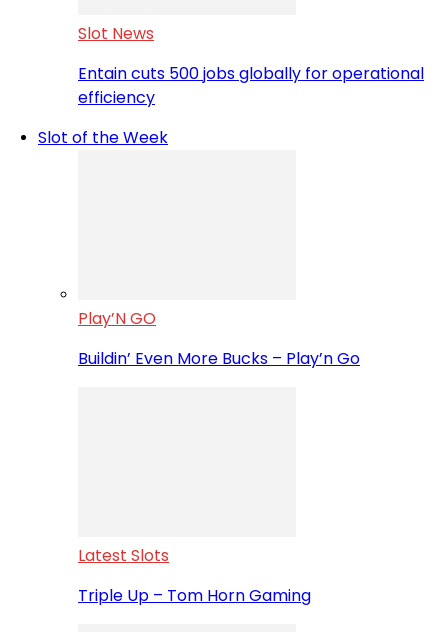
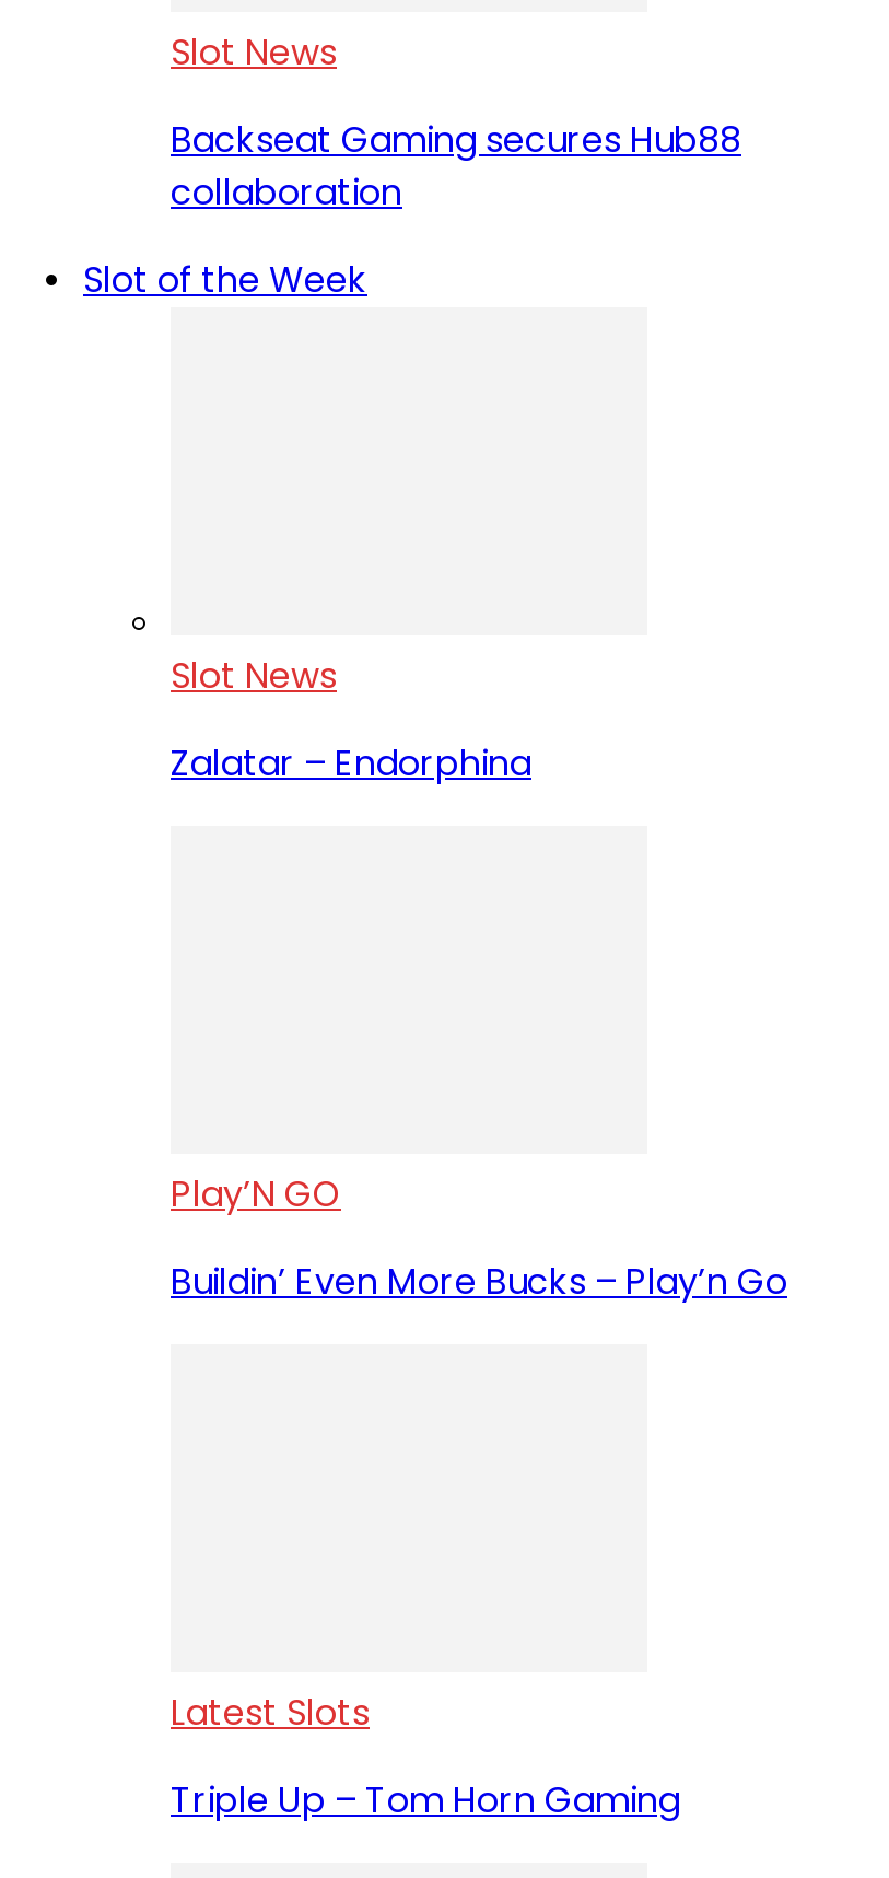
- Entain cuts 500 jobs globally for operational
- efficiency
+ Backseat Gaming secures Hub88
+ collaboration

+ Slot News
+ Zalatar – Endorphina
